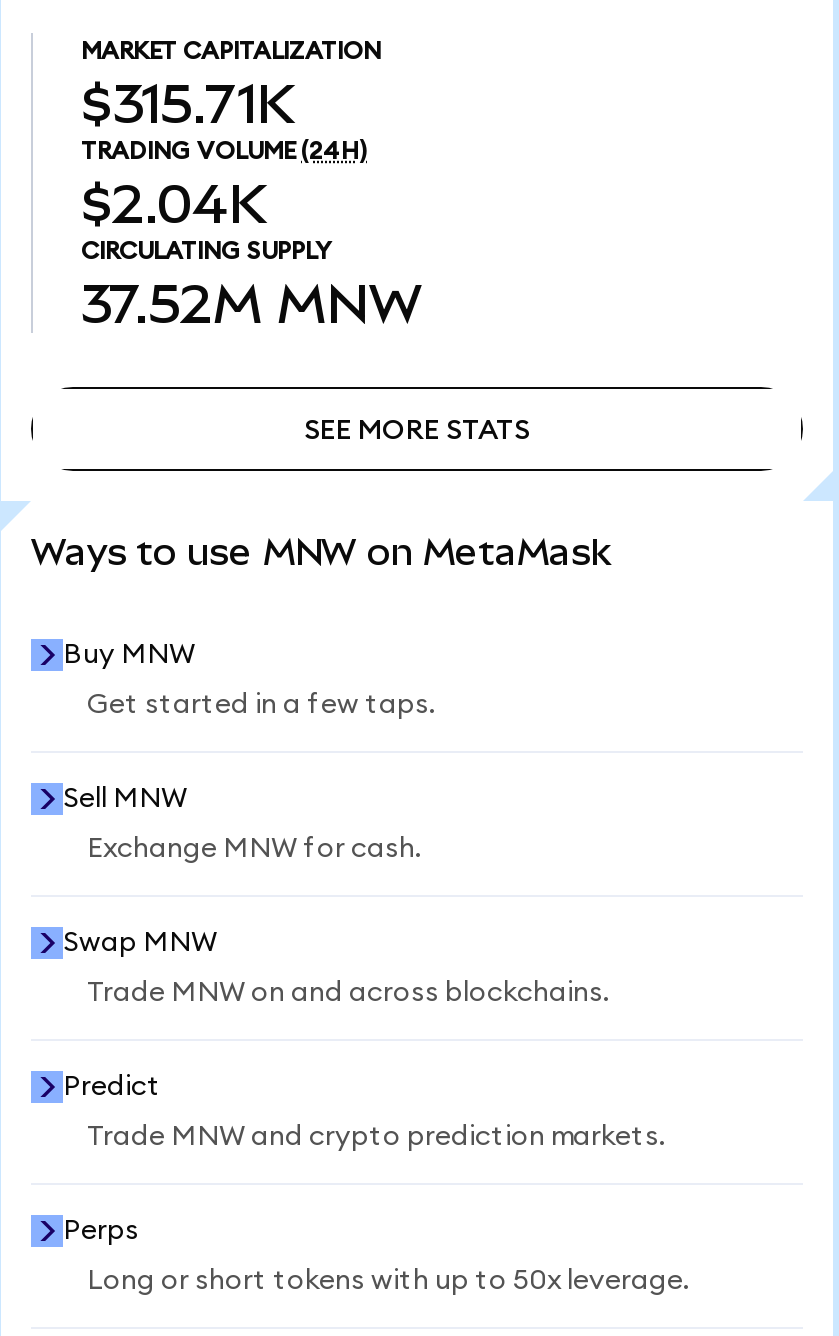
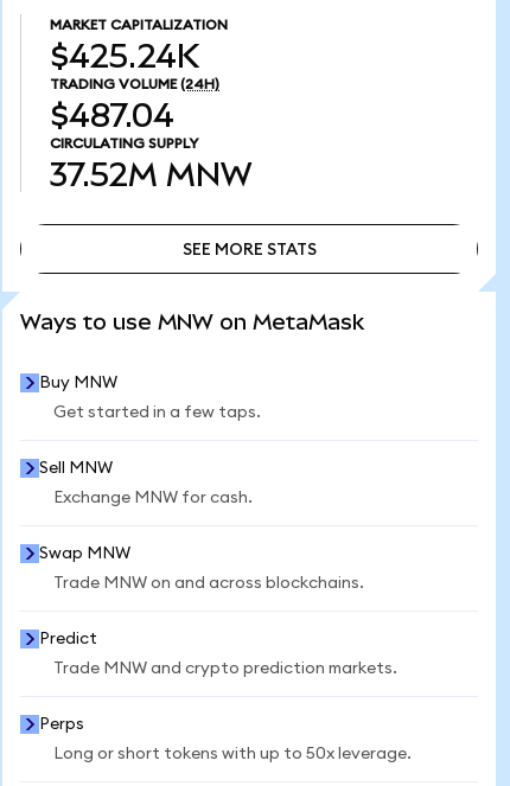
- $315.71K
+ $425.24K

- $2.04K
+ $487.04
